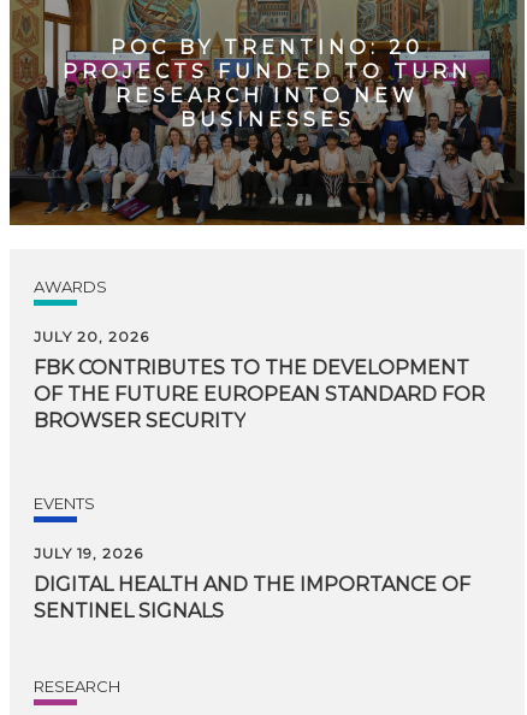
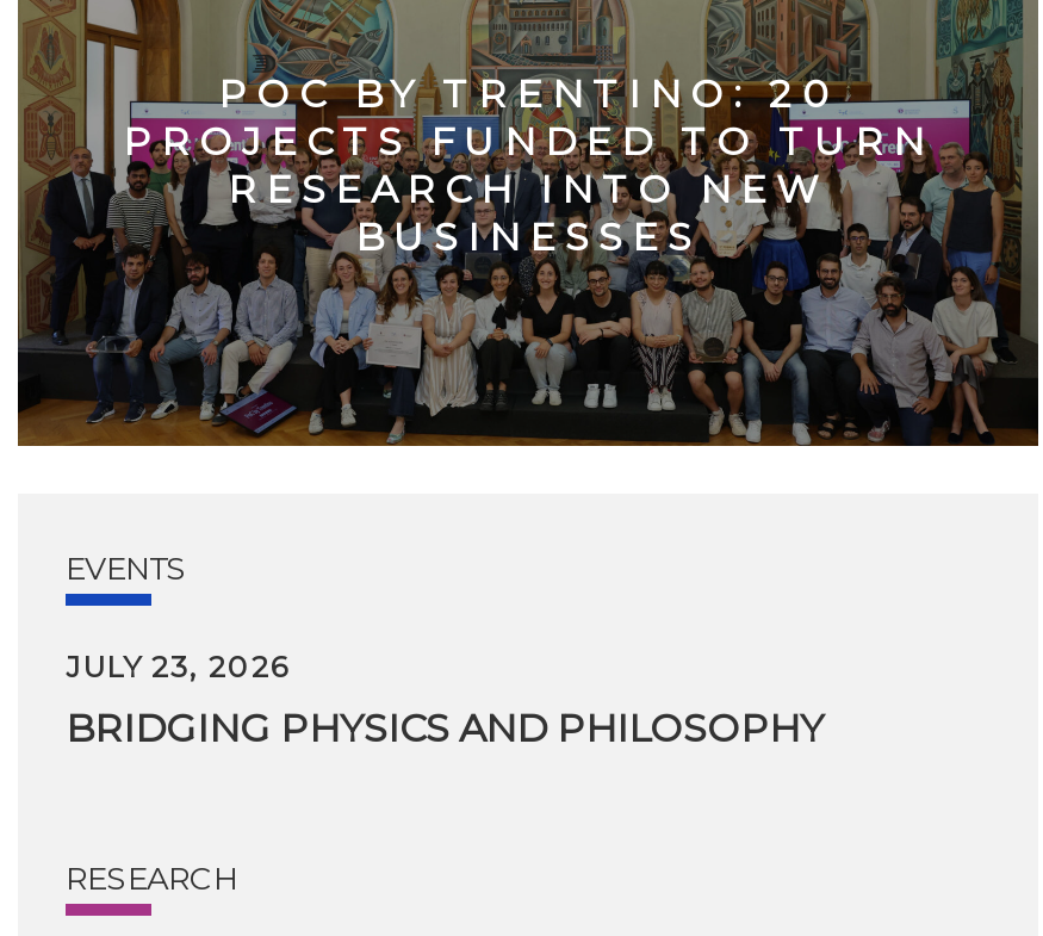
- AWARDS
- JULY 20, 2026
- FBK CONTRIBUTES TO THE DEVELOPMENT
- OF THE FUTURE EUROPEAN STANDARD FOR
- BROWSER SECURITY

- JULY 19, 2026
+ JULY 23, 2026

- DIGITAL HEALTH AND THE IMPORTANCE OF
- SENTINEL SIGNALS
+ BRIDGING PHYSICS AND PHILOSOPHY
